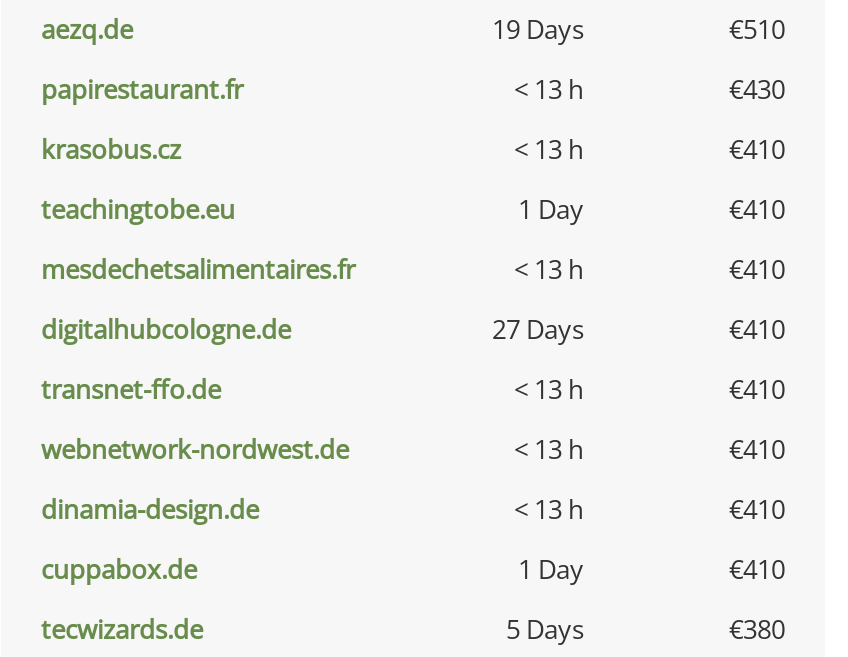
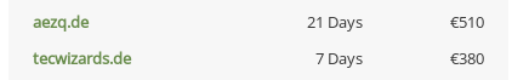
- 19 Days
+ 21 Days

- papirestaurant.fr
- < 13 h
- €430
- krasobus.cz
- < 13 h
- €410
- teachingtobe.eu
- 1 Day
- €410
- mesdechetsalimentaires.fr
- < 13 h
- €410
- digitalhubcologne.de
- 27 Days
- €410
- transnet-ffo.de
- < 13 h
- €410
- webnetwork-nordwest.de
- < 13 h
- €410
- dinamia-design.de
- < 13 h
- €410
- cuppabox.de
- 1 Day
- €410

- 5 Days
+ 7 Days
